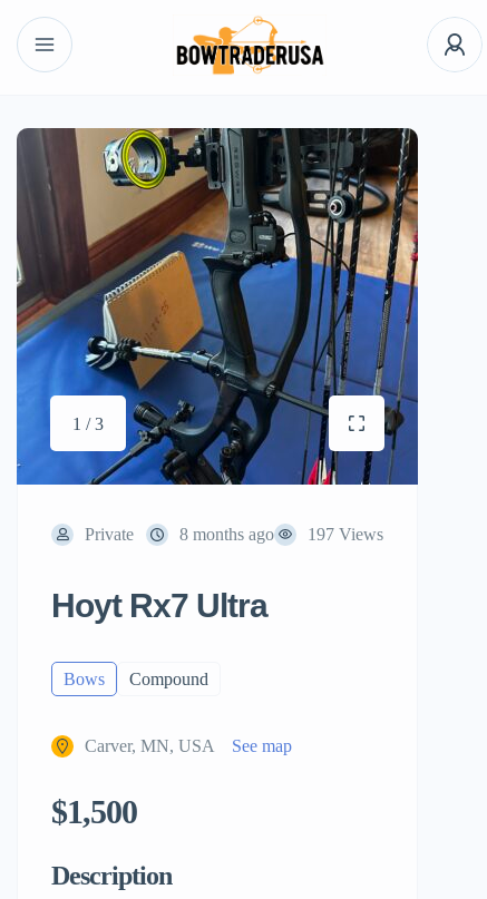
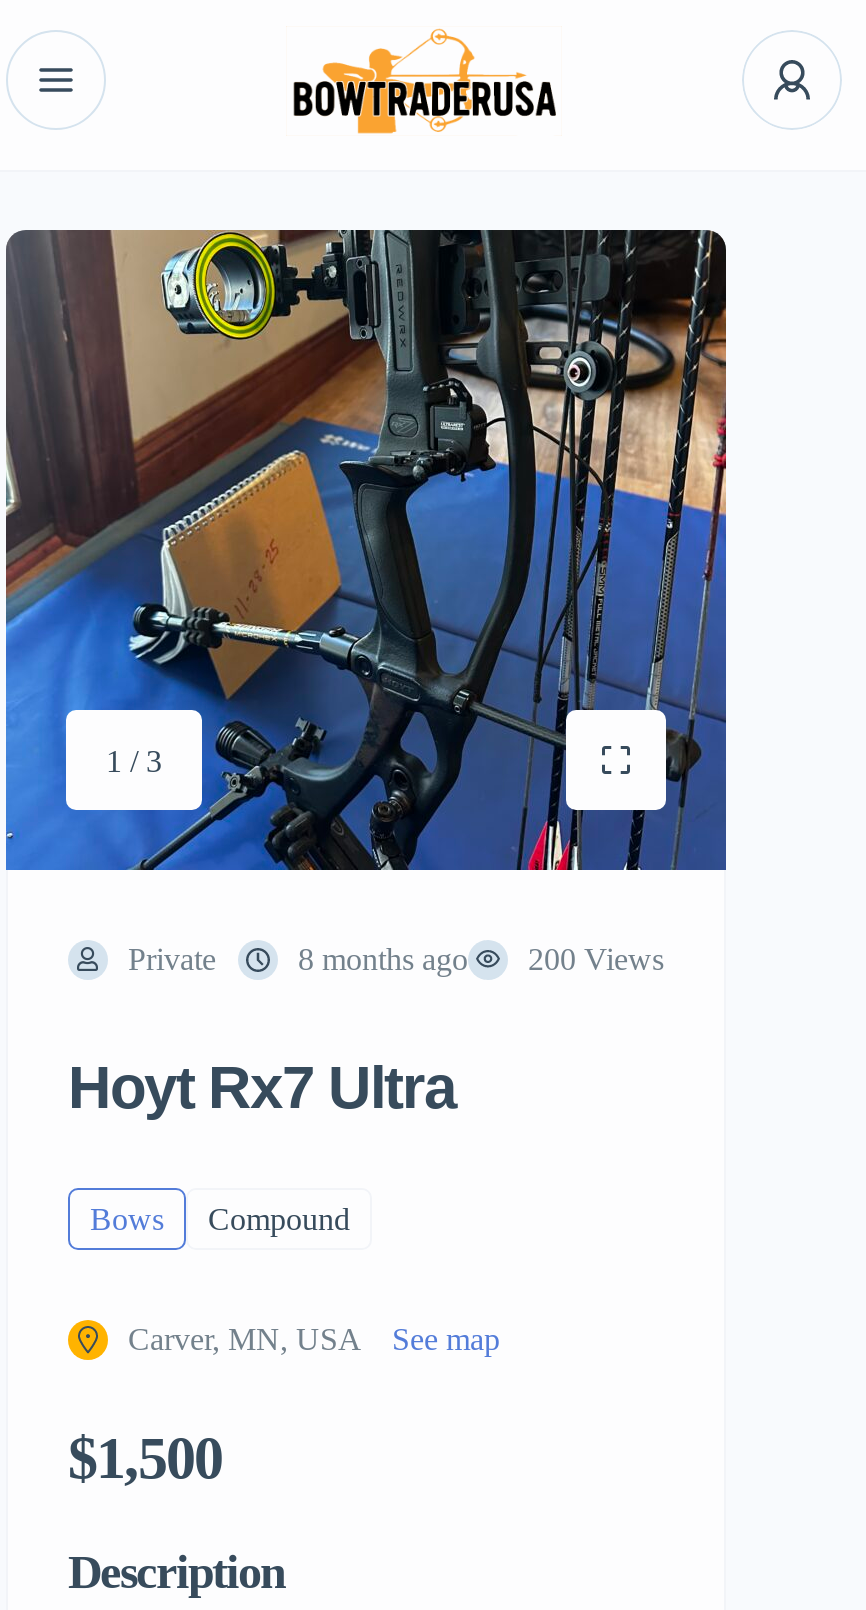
- 8 months ago 197 Views
+ 8 months ago 200 Views
